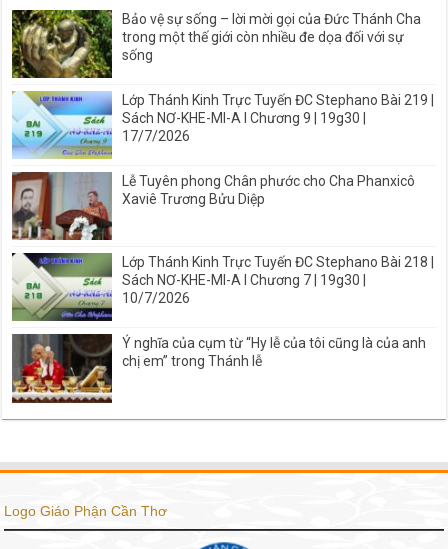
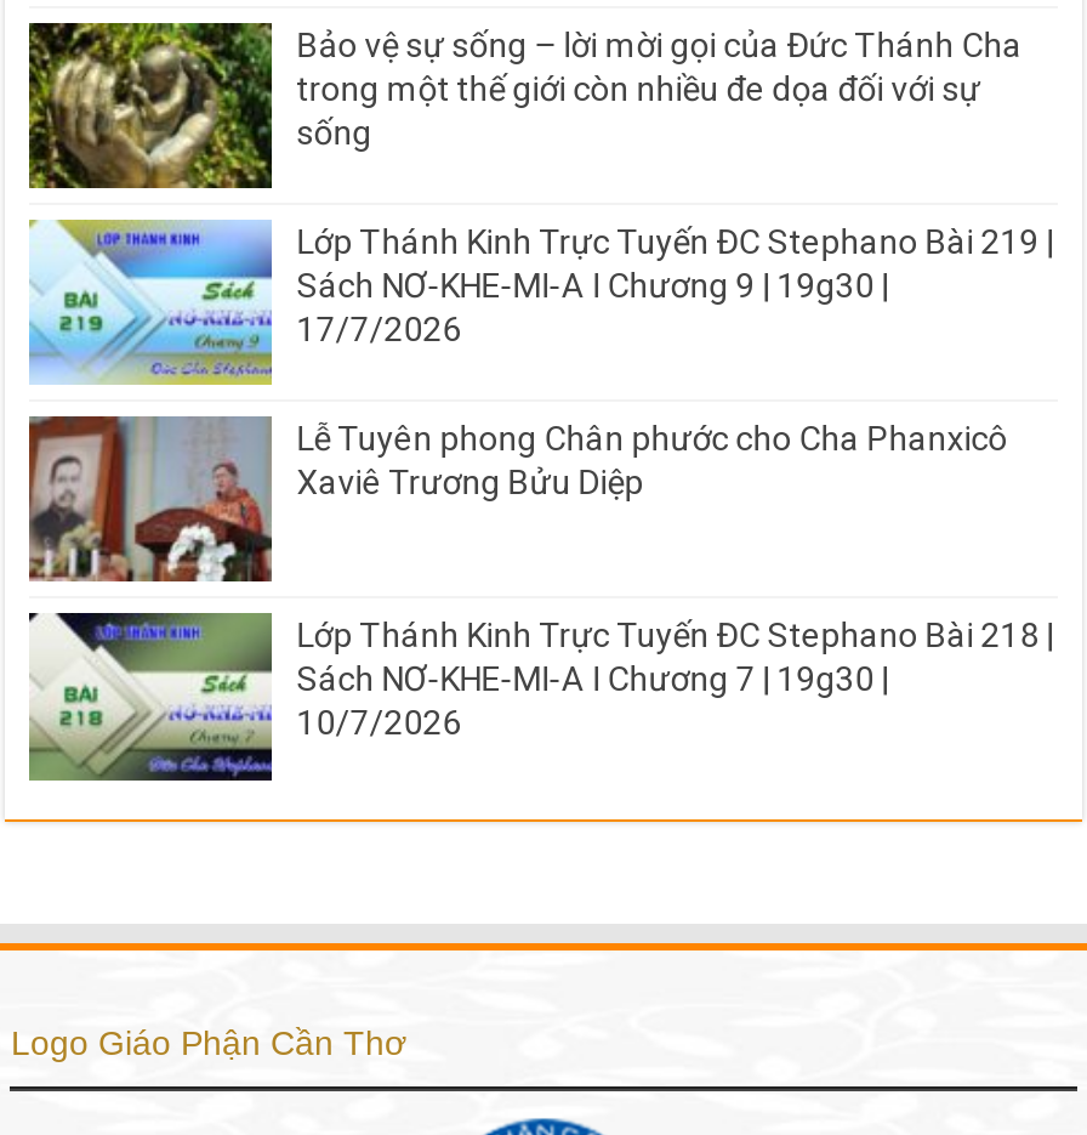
- [image]
- Ý nghĩa của cụm từ “Hy lễ của tôi cũng là của anh
- chị em” trong Thánh lễ
